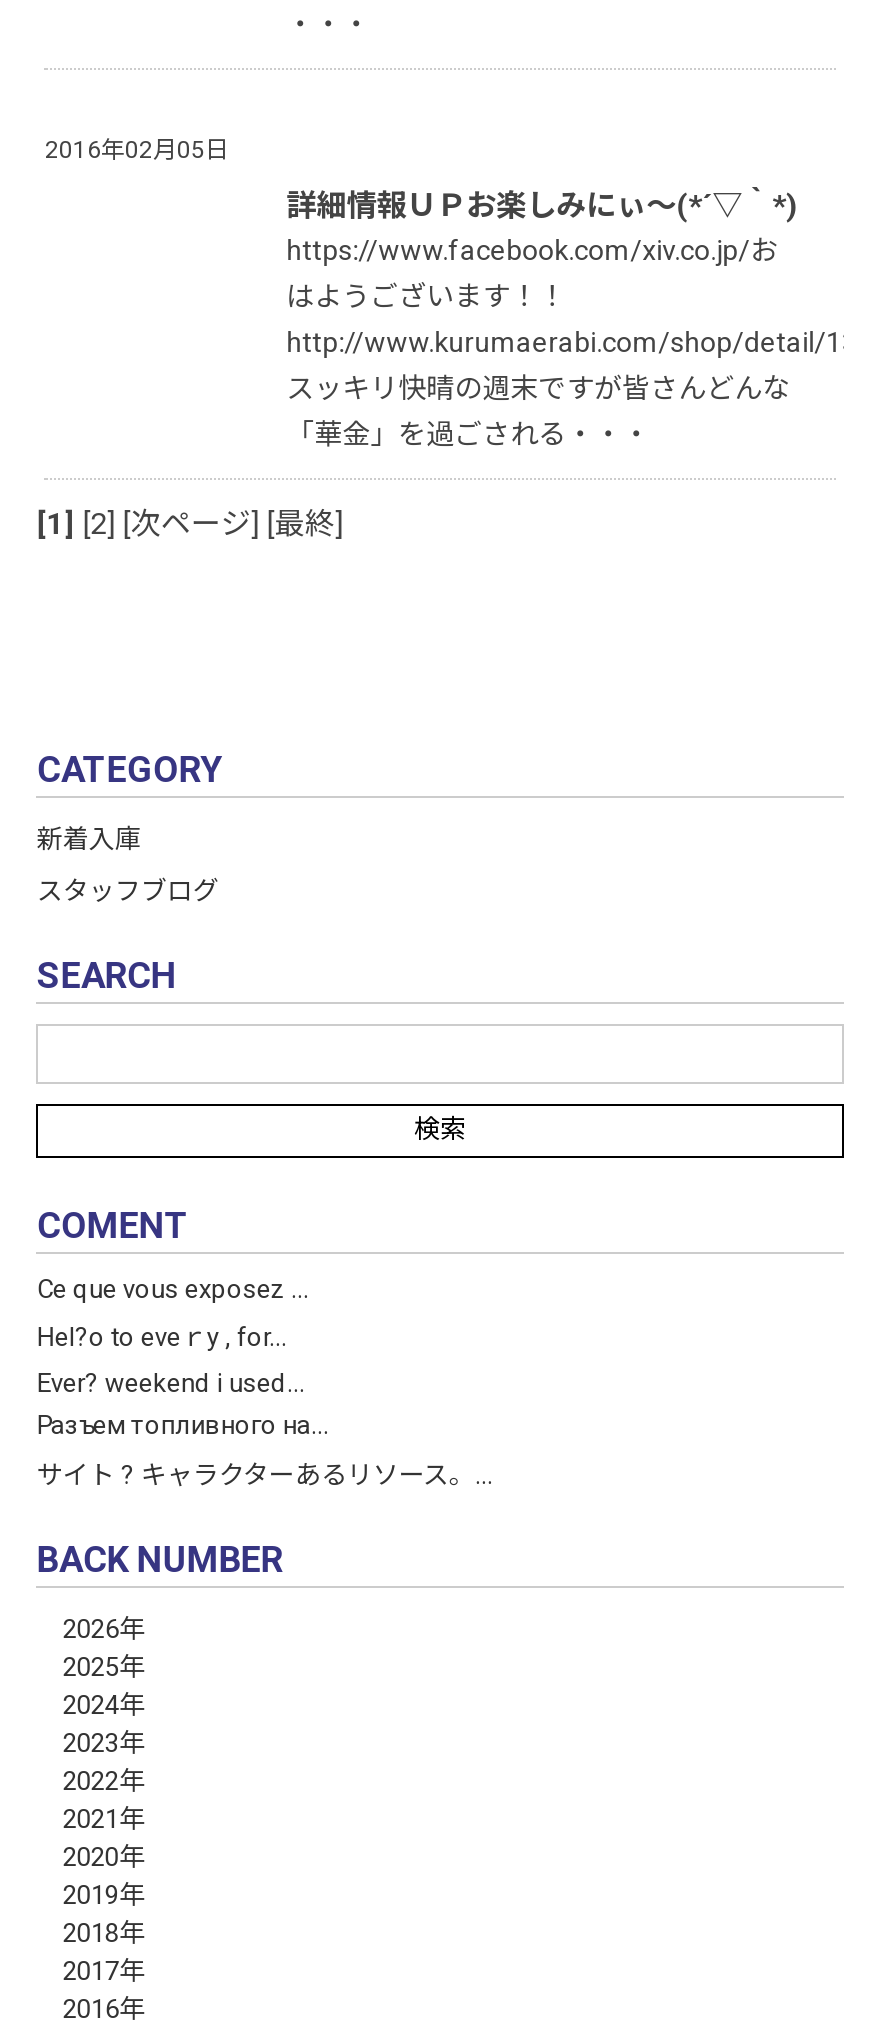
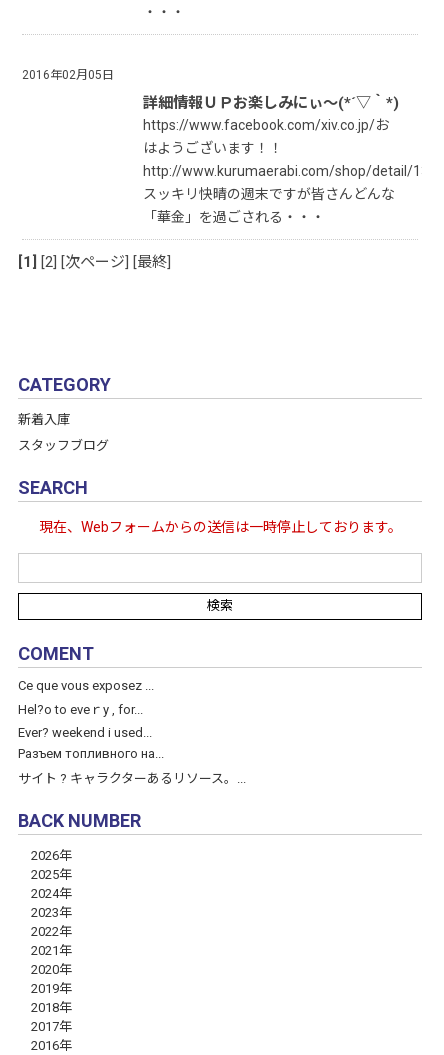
+ 現在、Webフォームからの送信は一時停止しております。
